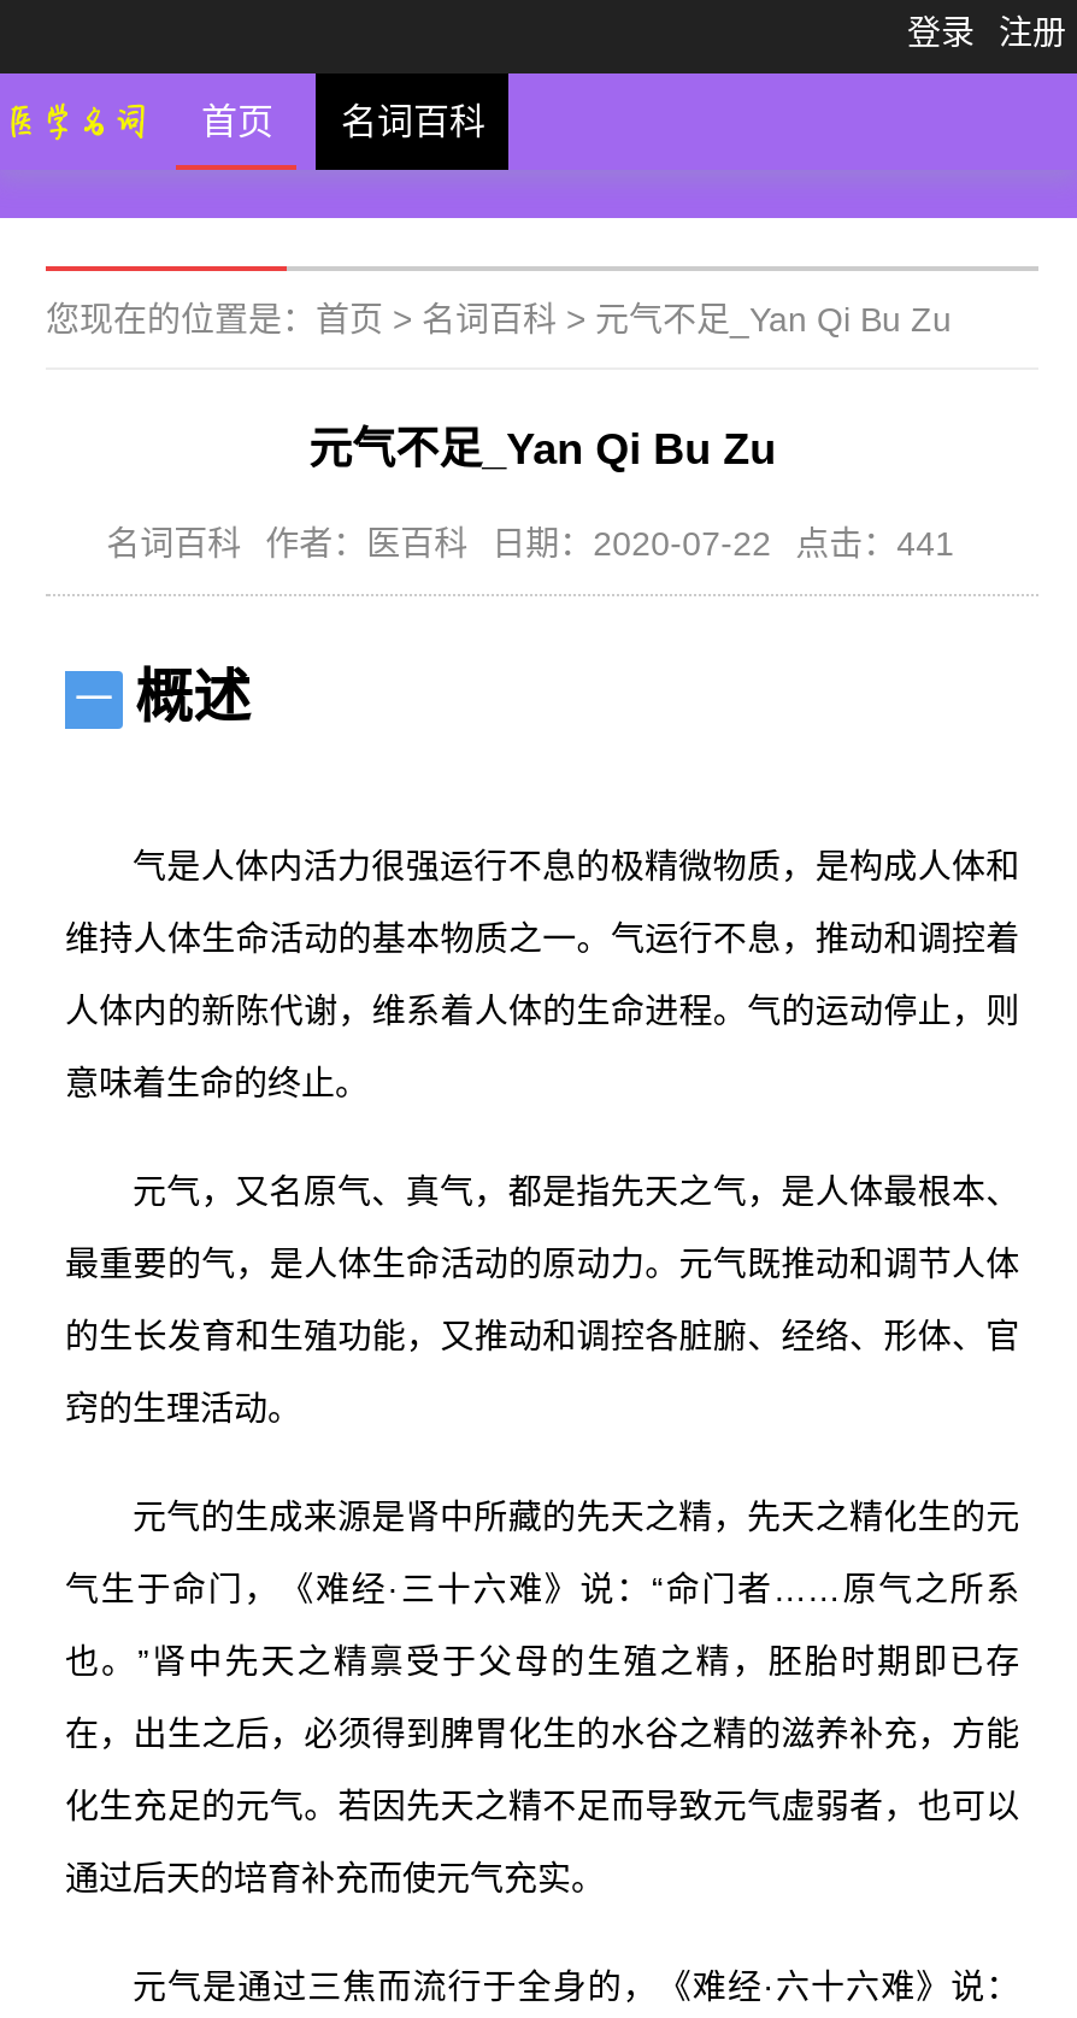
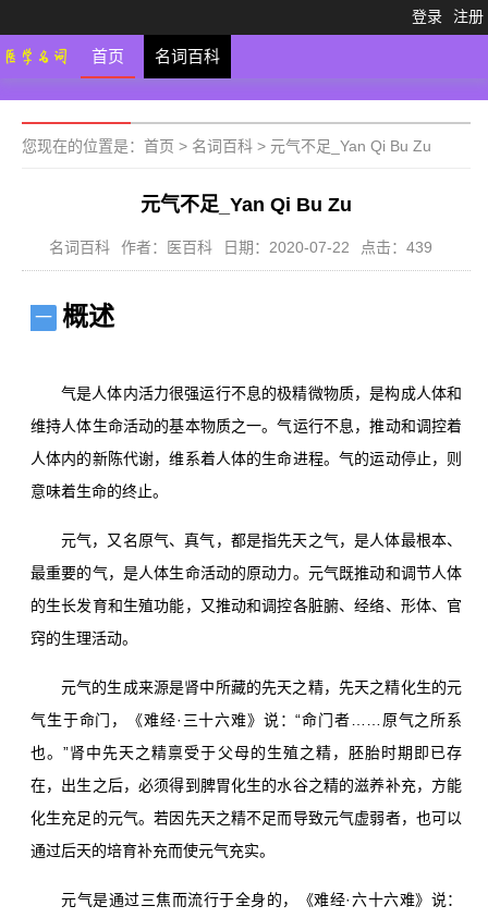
- 名词百科 作者：医百科 日期：2020-07-22 点击：441
+ 名词百科 作者：医百科 日期：2020-07-22 点击：439
